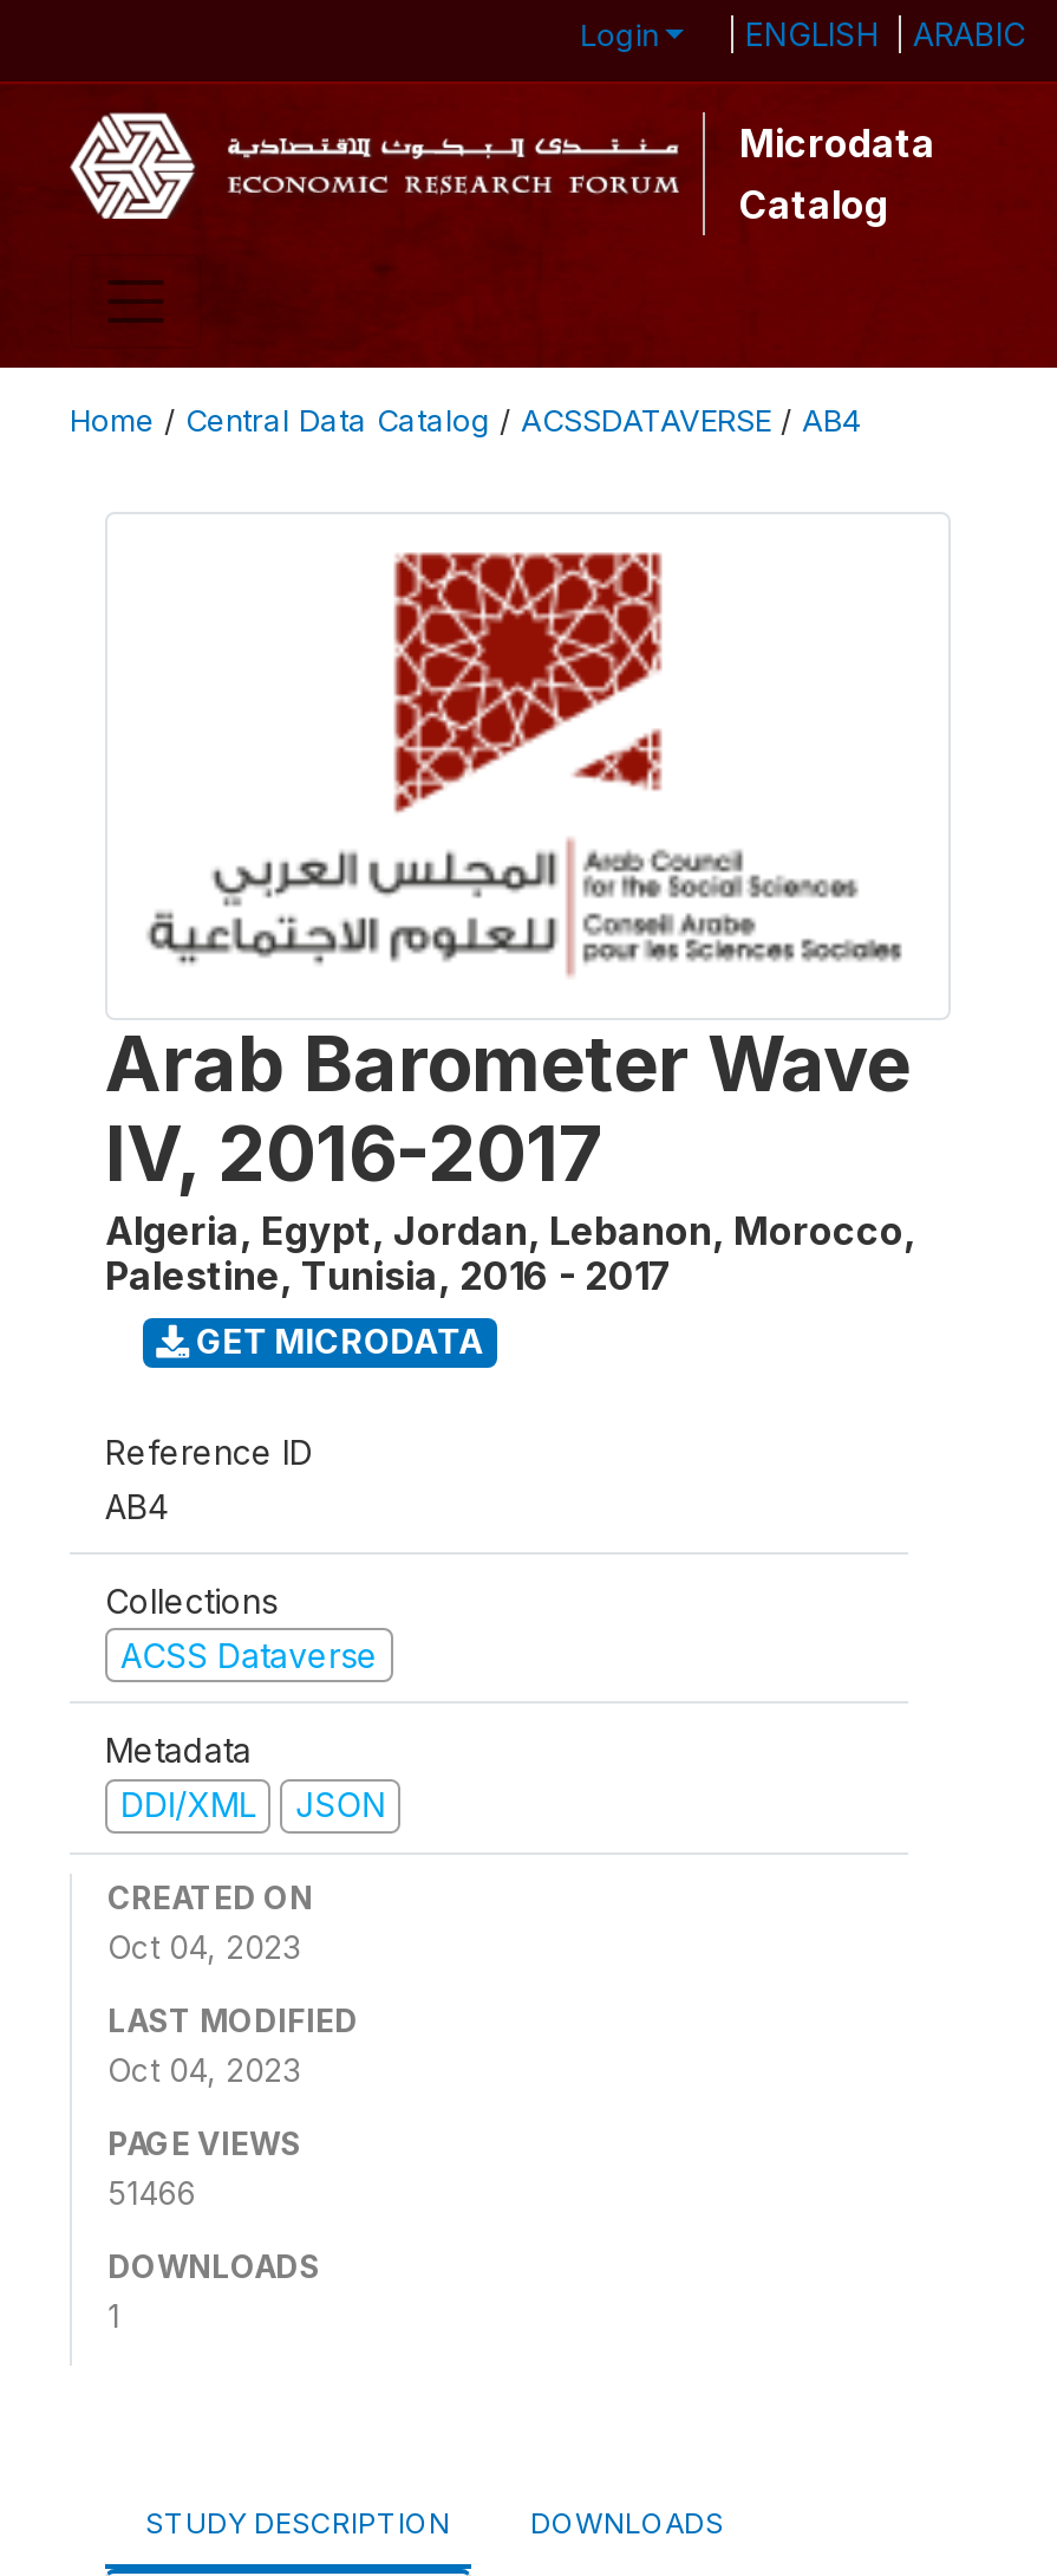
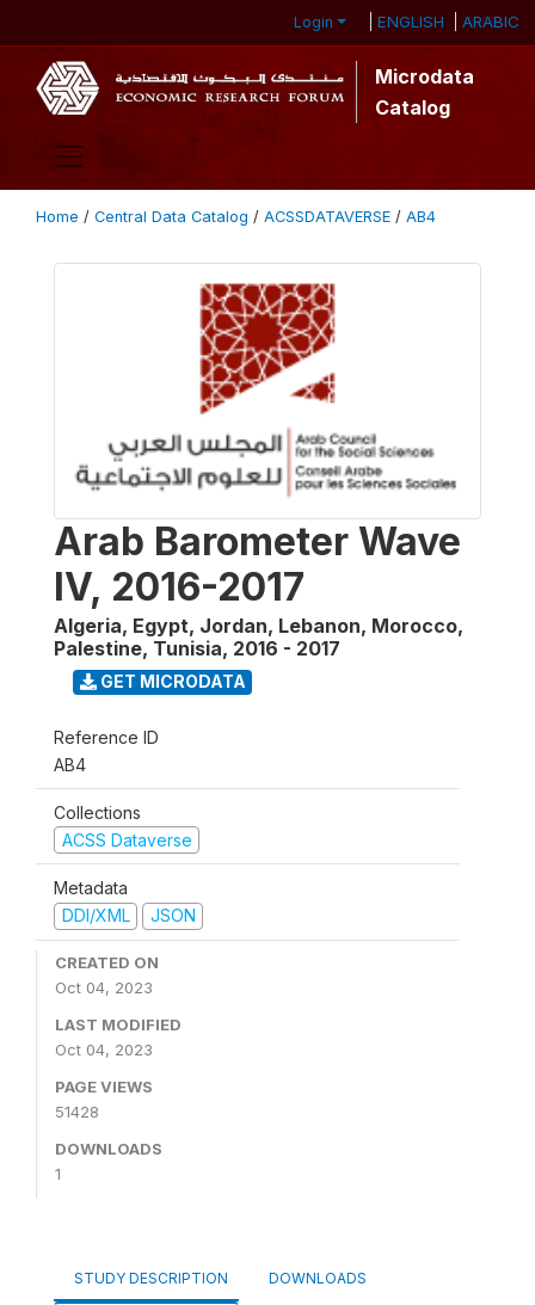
- 51466
+ 51428
